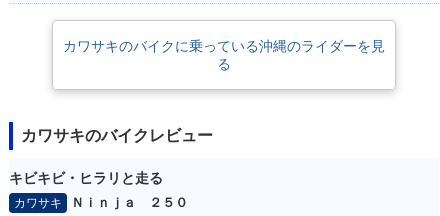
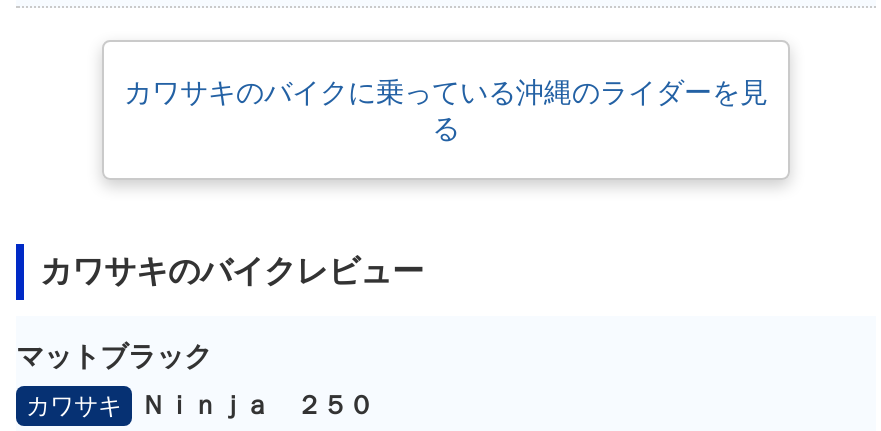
- キビキビ・ヒラリと走る
+ マットブラック
